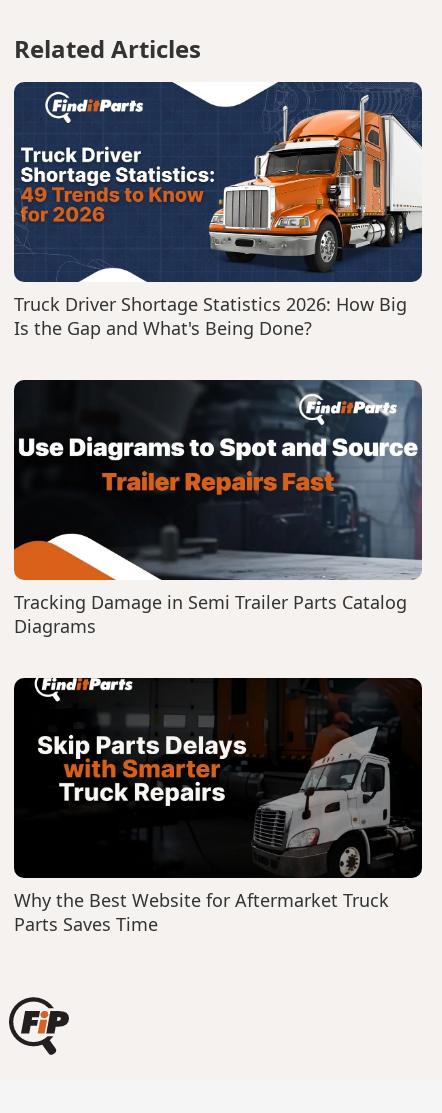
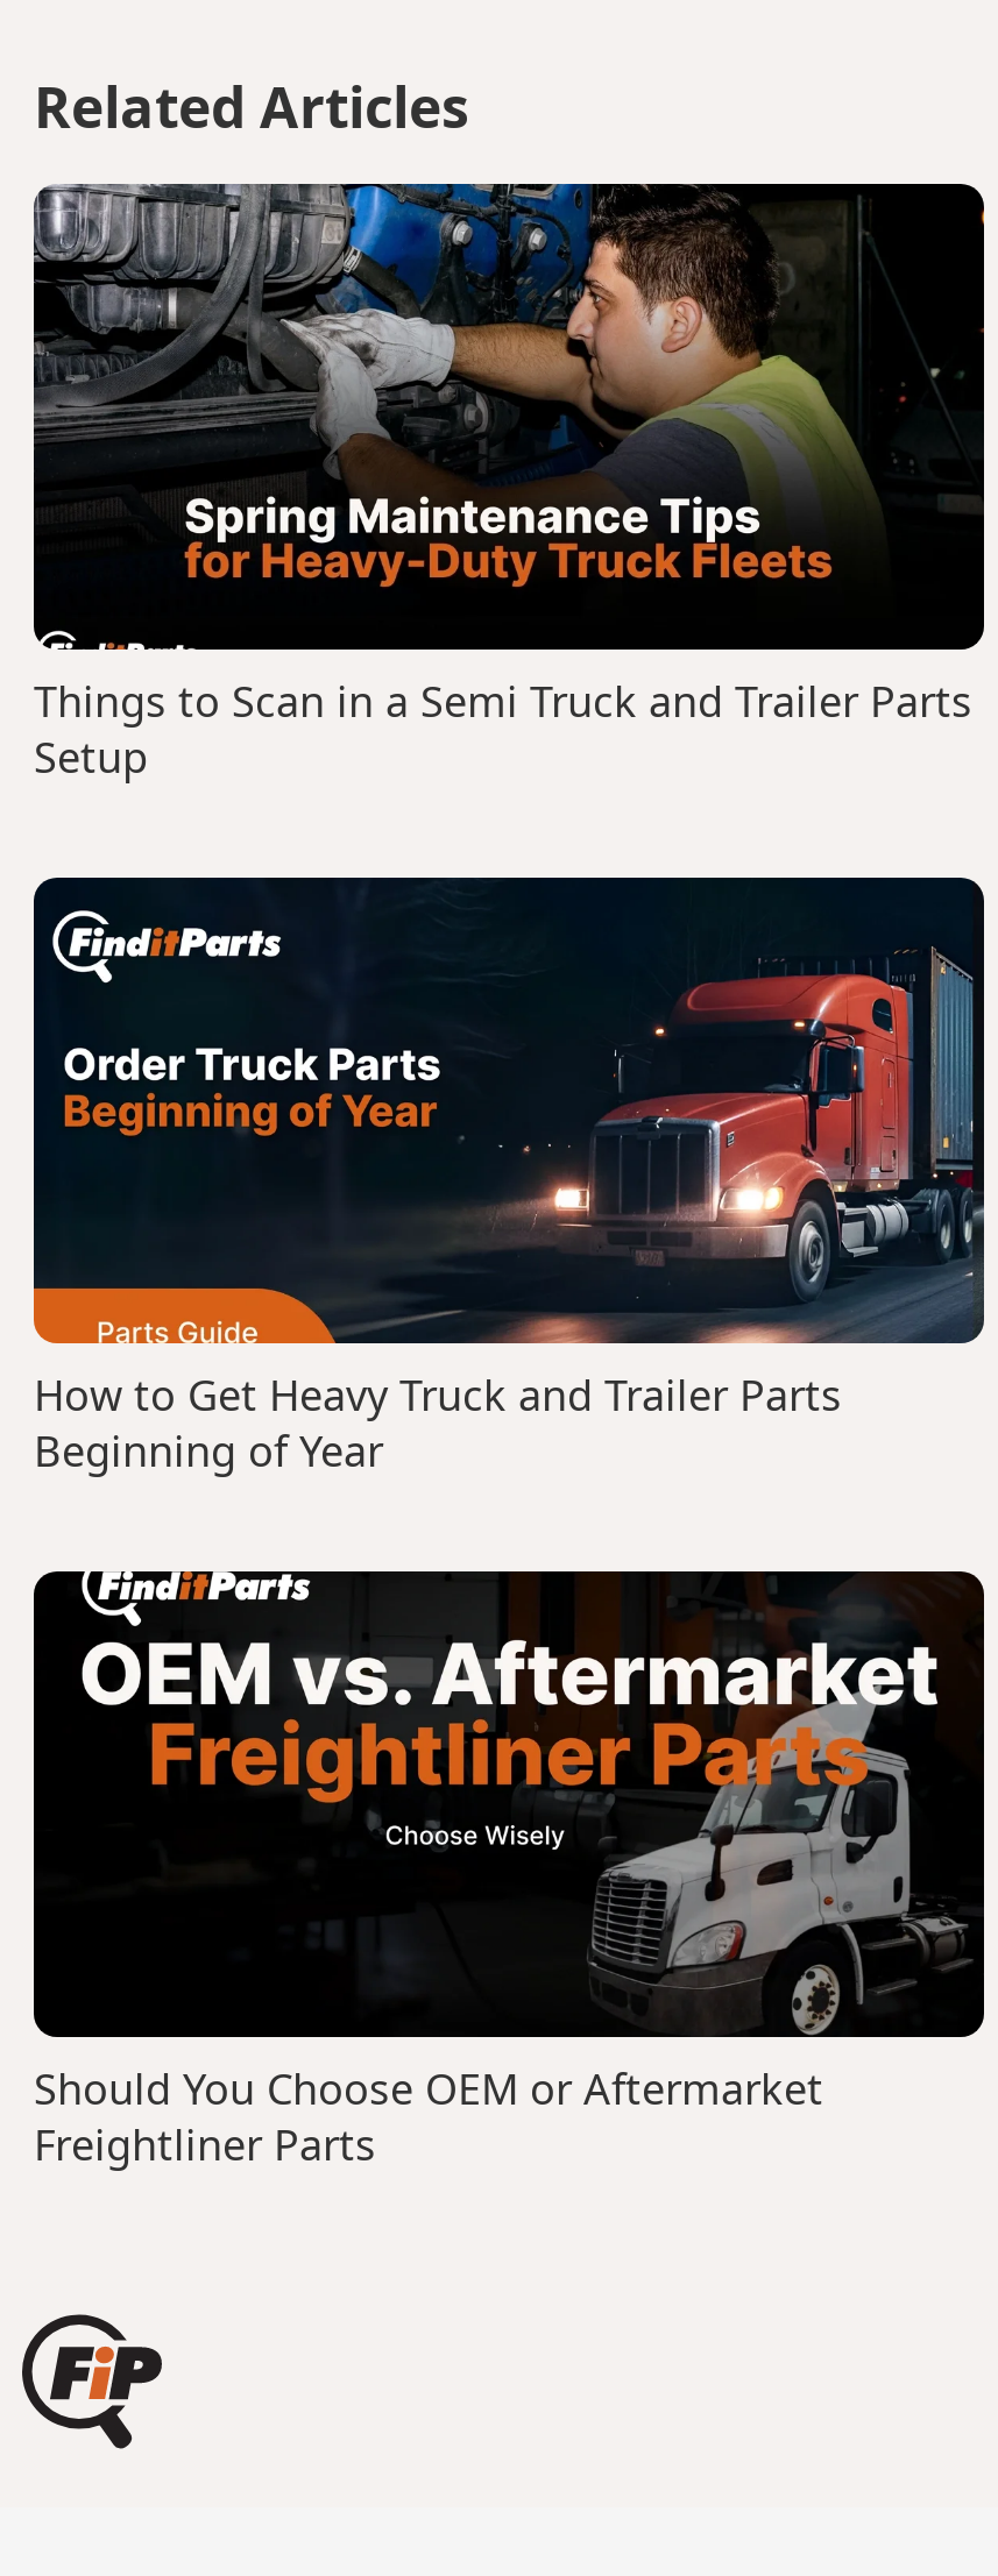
- [image]
- Truck Driver Shortage Statistics 2026: How Big
- Is the Gap and What's Being Done?
+ [image]
+ Things to Scan in a Semi Truck and Trailer Parts
+ Setup

- [image]
- Tracking Damage in Semi Trailer Parts Catalog
- Diagrams
+ [image]
+ How to Get Heavy Truck and Trailer Parts
+ Beginning of Year

- [image]
+ [image]

- Why the Best Website for Aftermarket Truck
- Parts Saves Time
+ Should You Choose OEM or Aftermarket
+ Freightliner Parts
